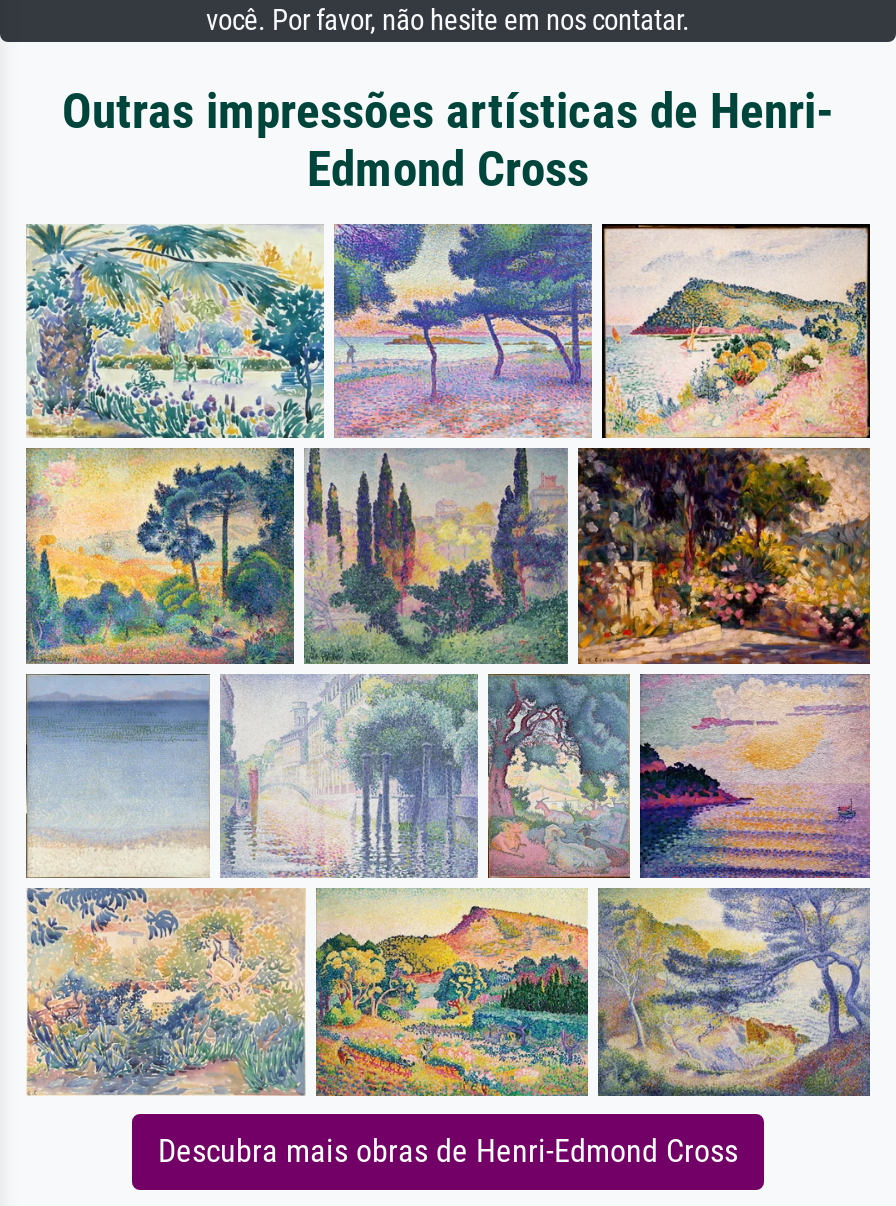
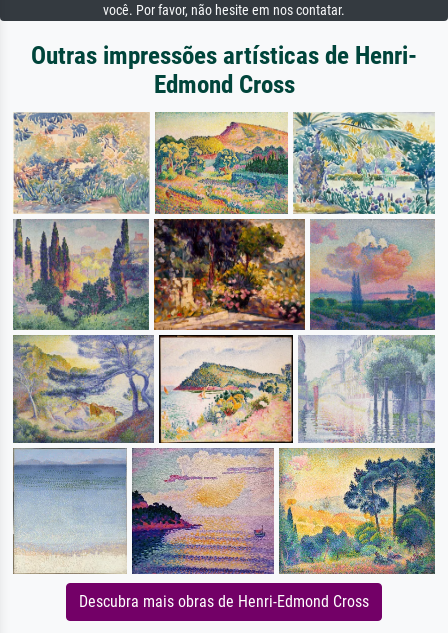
- [image]
+ [image]
